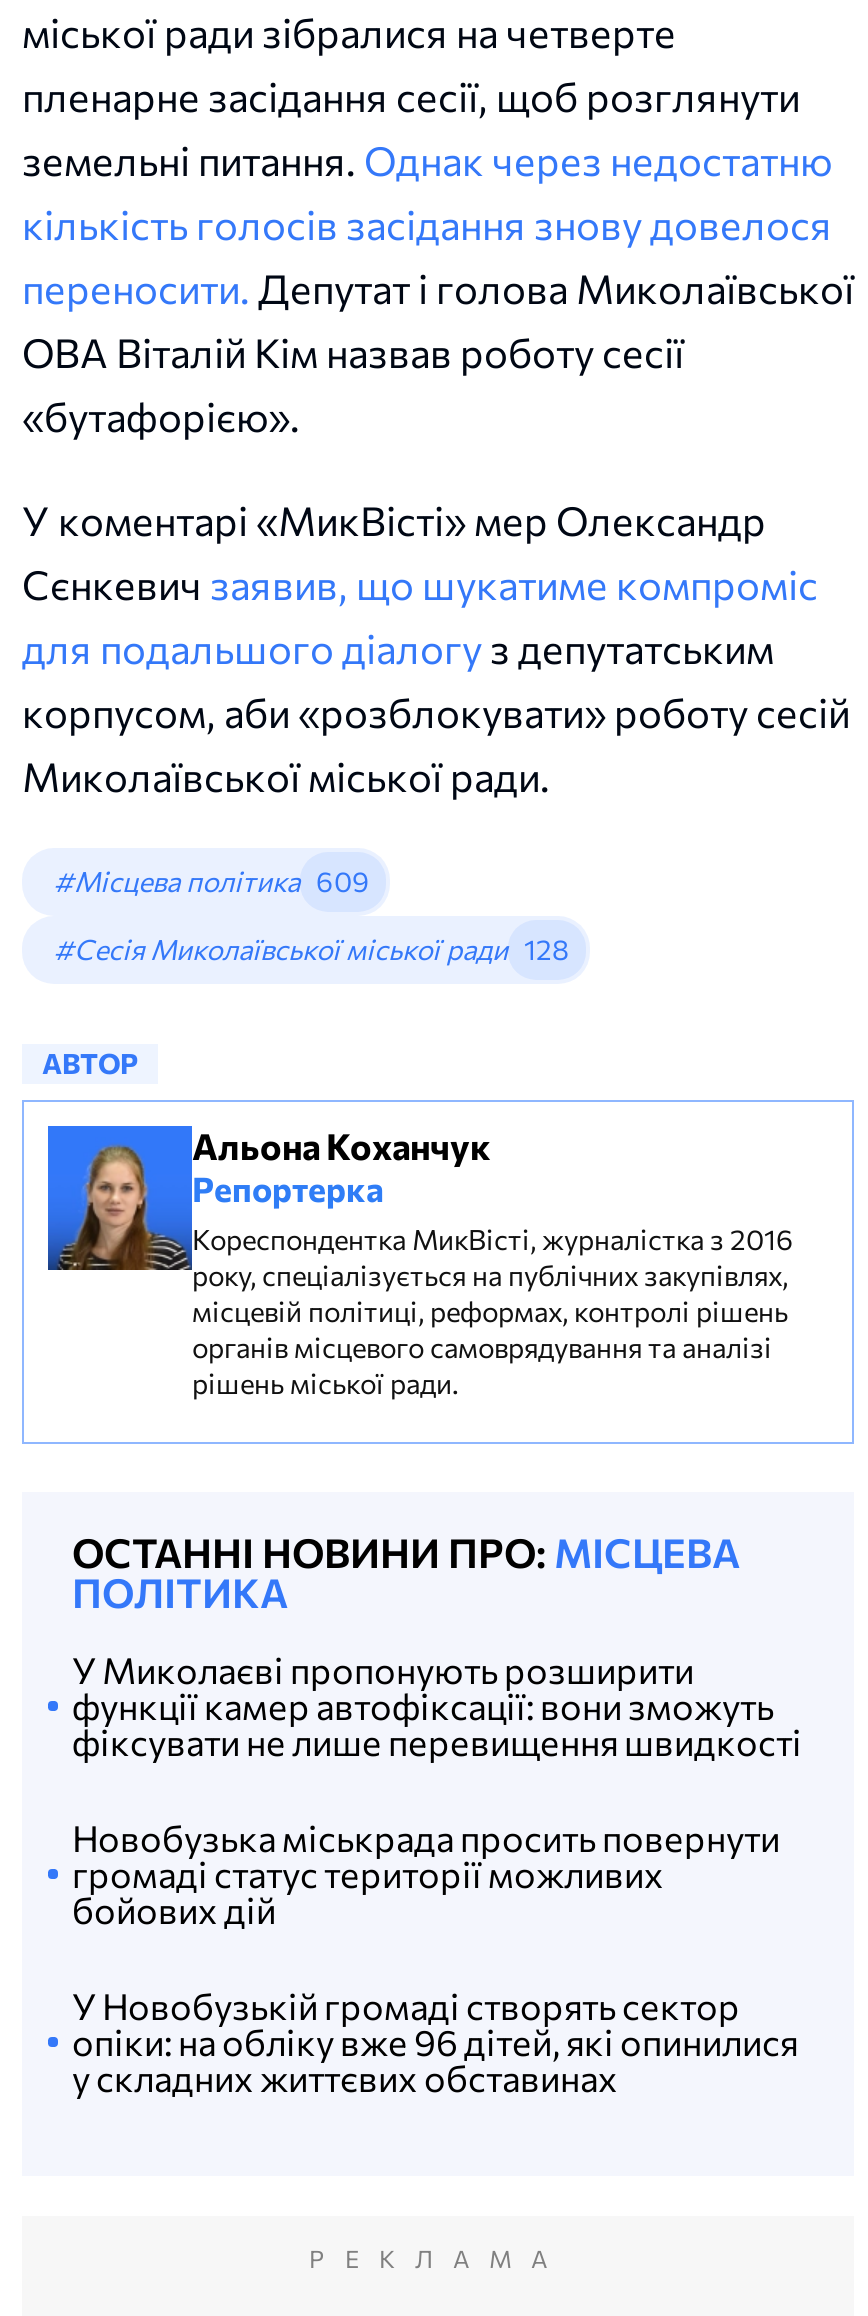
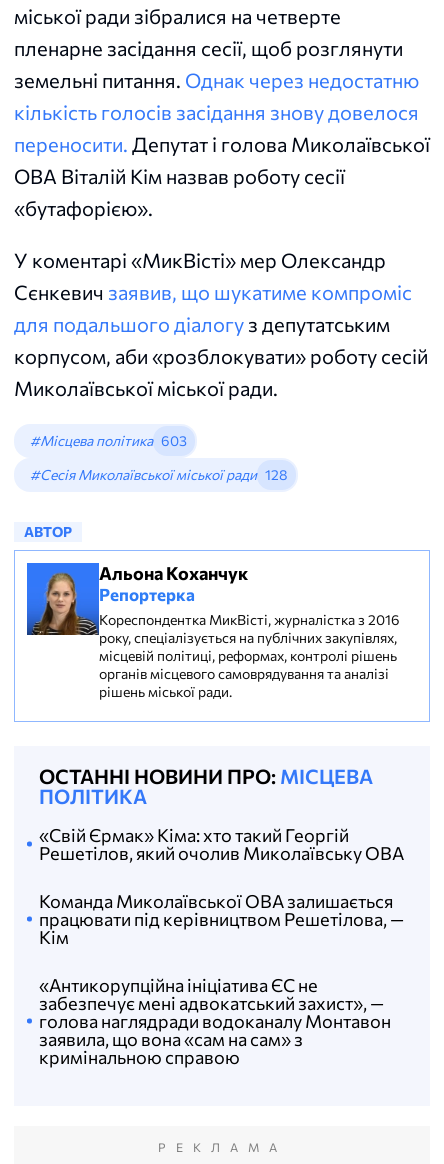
- #Місцева політика 609
+ #Місцева політика 603

- У Миколаєві пропонують розширити
- функції камер автофіксації: вони зможуть
- фіксувати не лише перевищення швидкості
+ «Свій Єрмак» Кіма: хто такий Георгій
+ Решетілов, який очолив Миколаївську ОВА

- Новобузька міськрада просить повернути
- громаді статус території можливих
- бойових дій
+ Команда Миколаївської ОВА залишається
+ працювати під керівництвом Решетілова, —
+ Кім

- У Новобузькій громаді створять сектор
- опіки: на обліку вже 96 дітей, які опинилися
- у складних життєвих обставинах
+ «Антикорупційна ініціатива ЄС не
+ забезпечує мені адвокатський захист», —
+ голова наглядради водоканалу Монтавон
+ заявила, що вона «сам на сам» з
+ кримінальною справою
